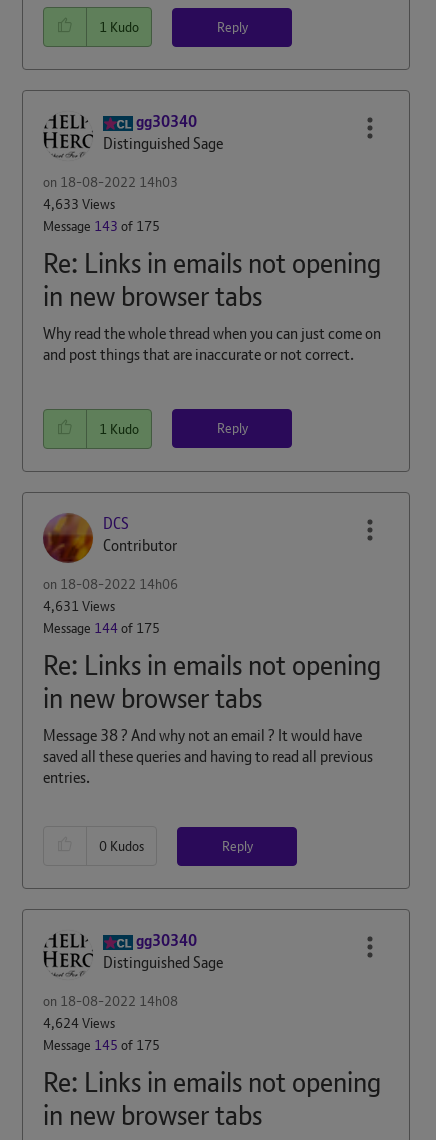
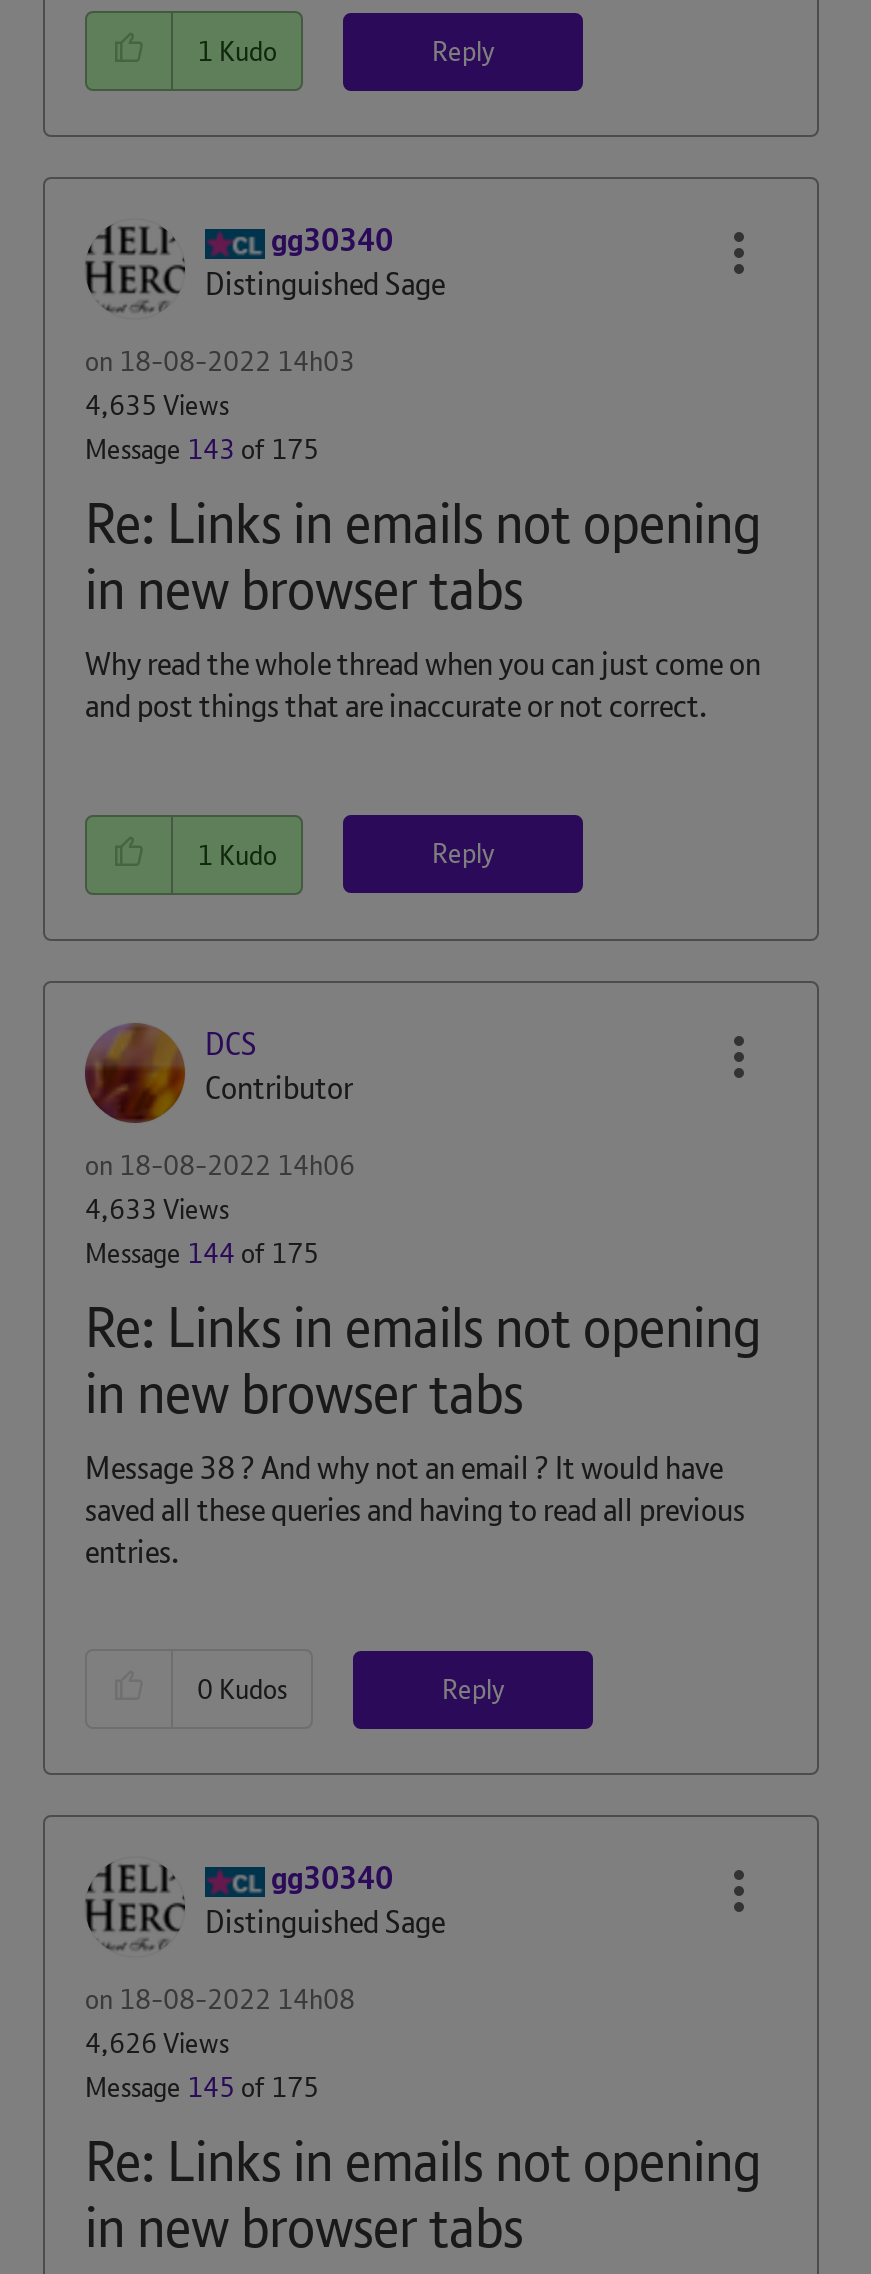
- 4,633 Views
+ 4,635 Views

- 4,631 Views
+ 4,633 Views

- 4,624 Views
+ 4,626 Views
